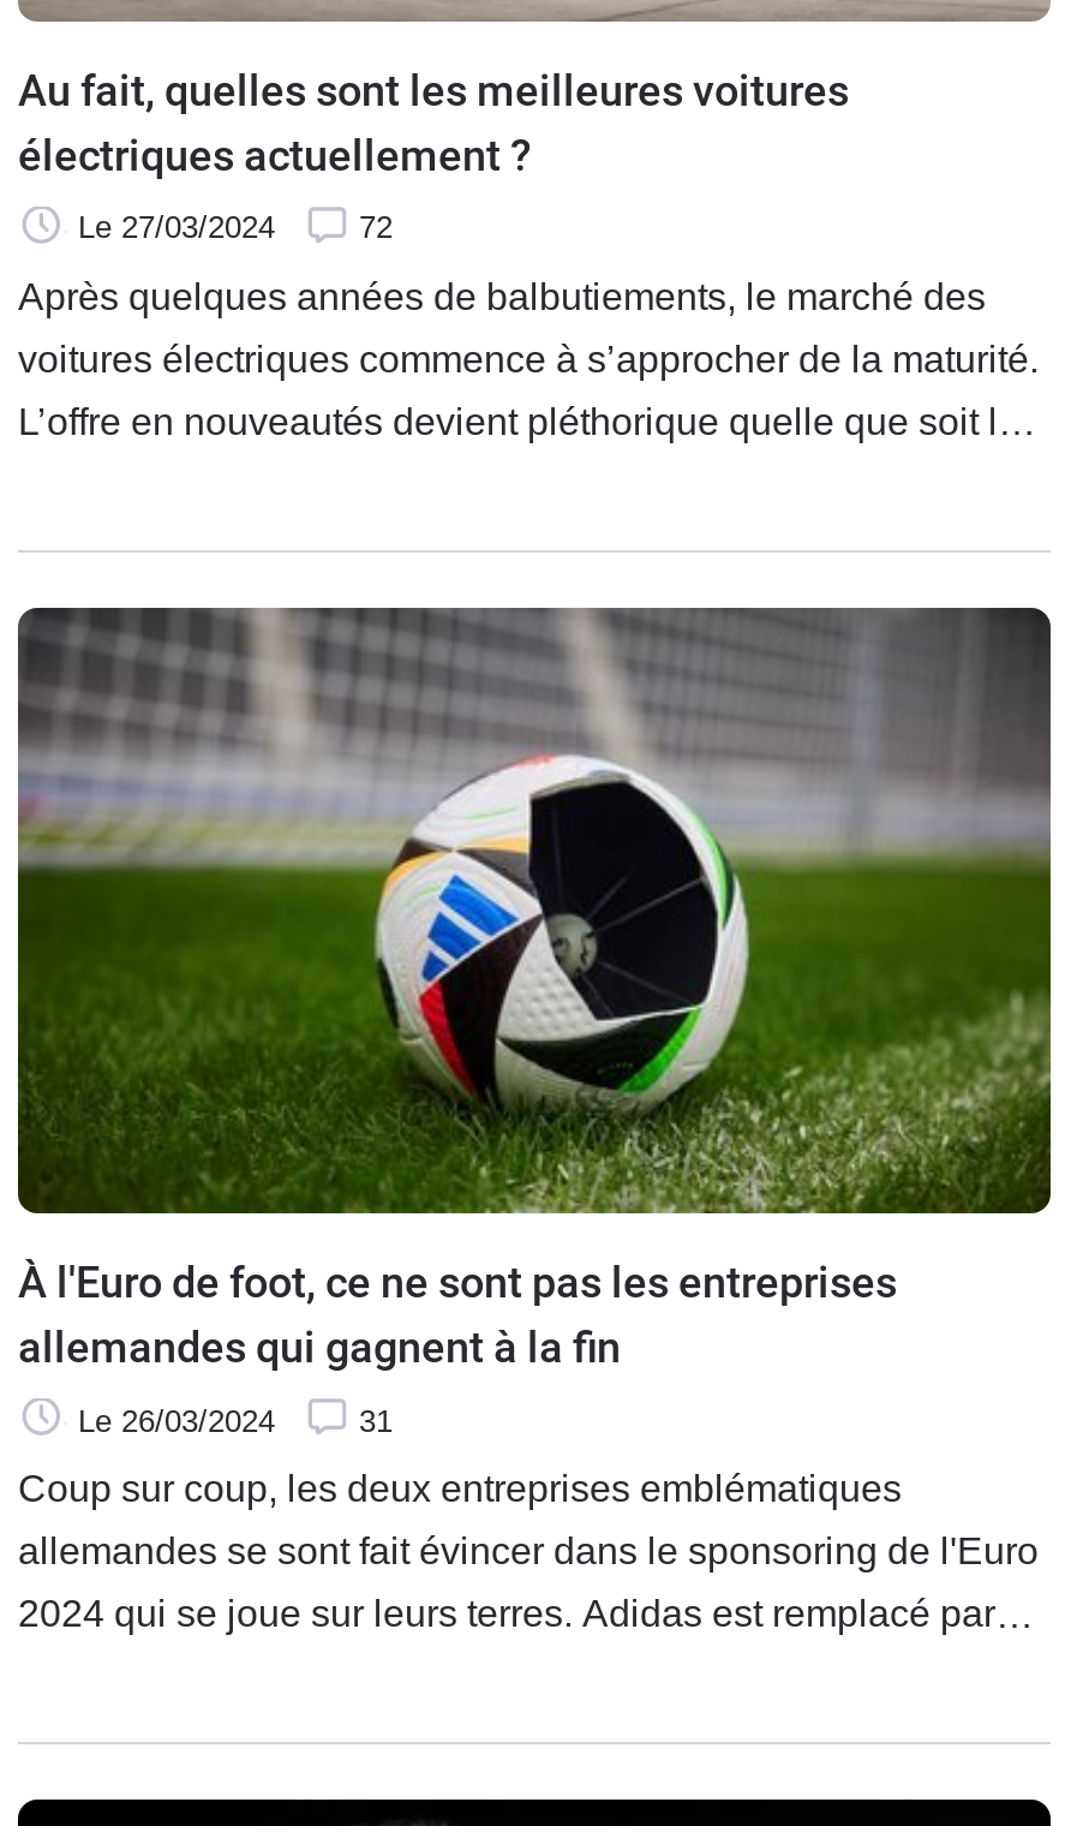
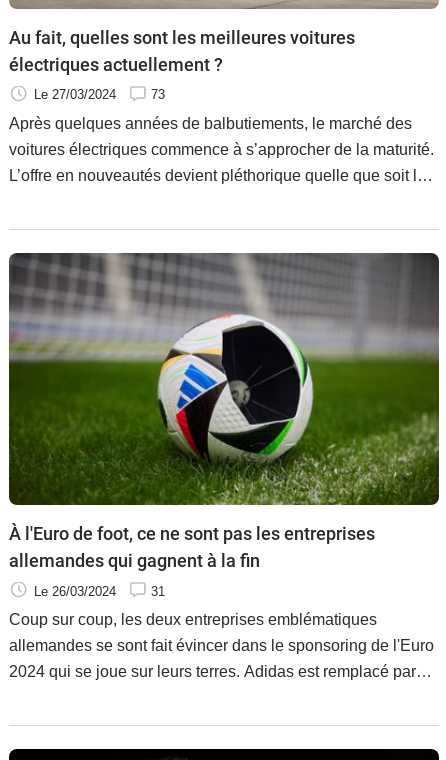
- 72
+ 73
